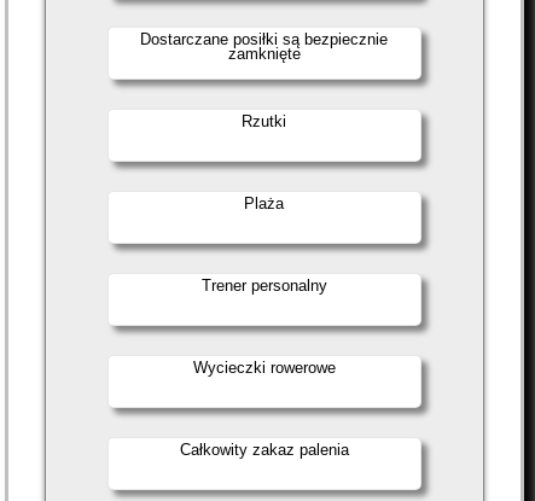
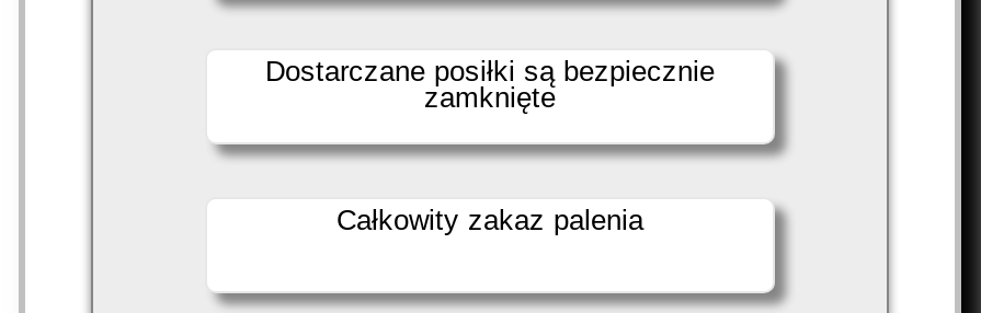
- Rzutki

- Plaża

- Trener personalny

- Wycieczki rowerowe
